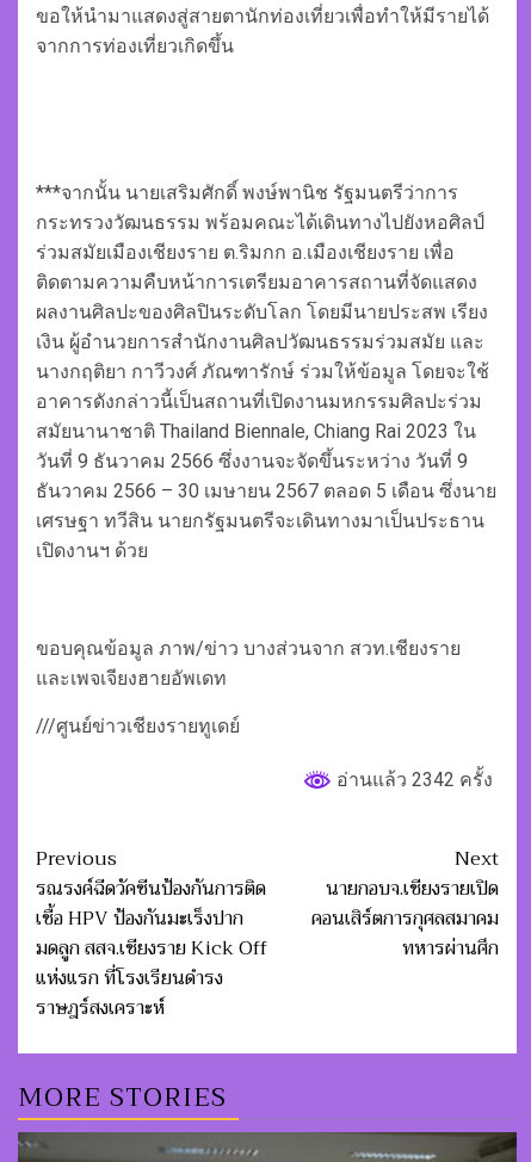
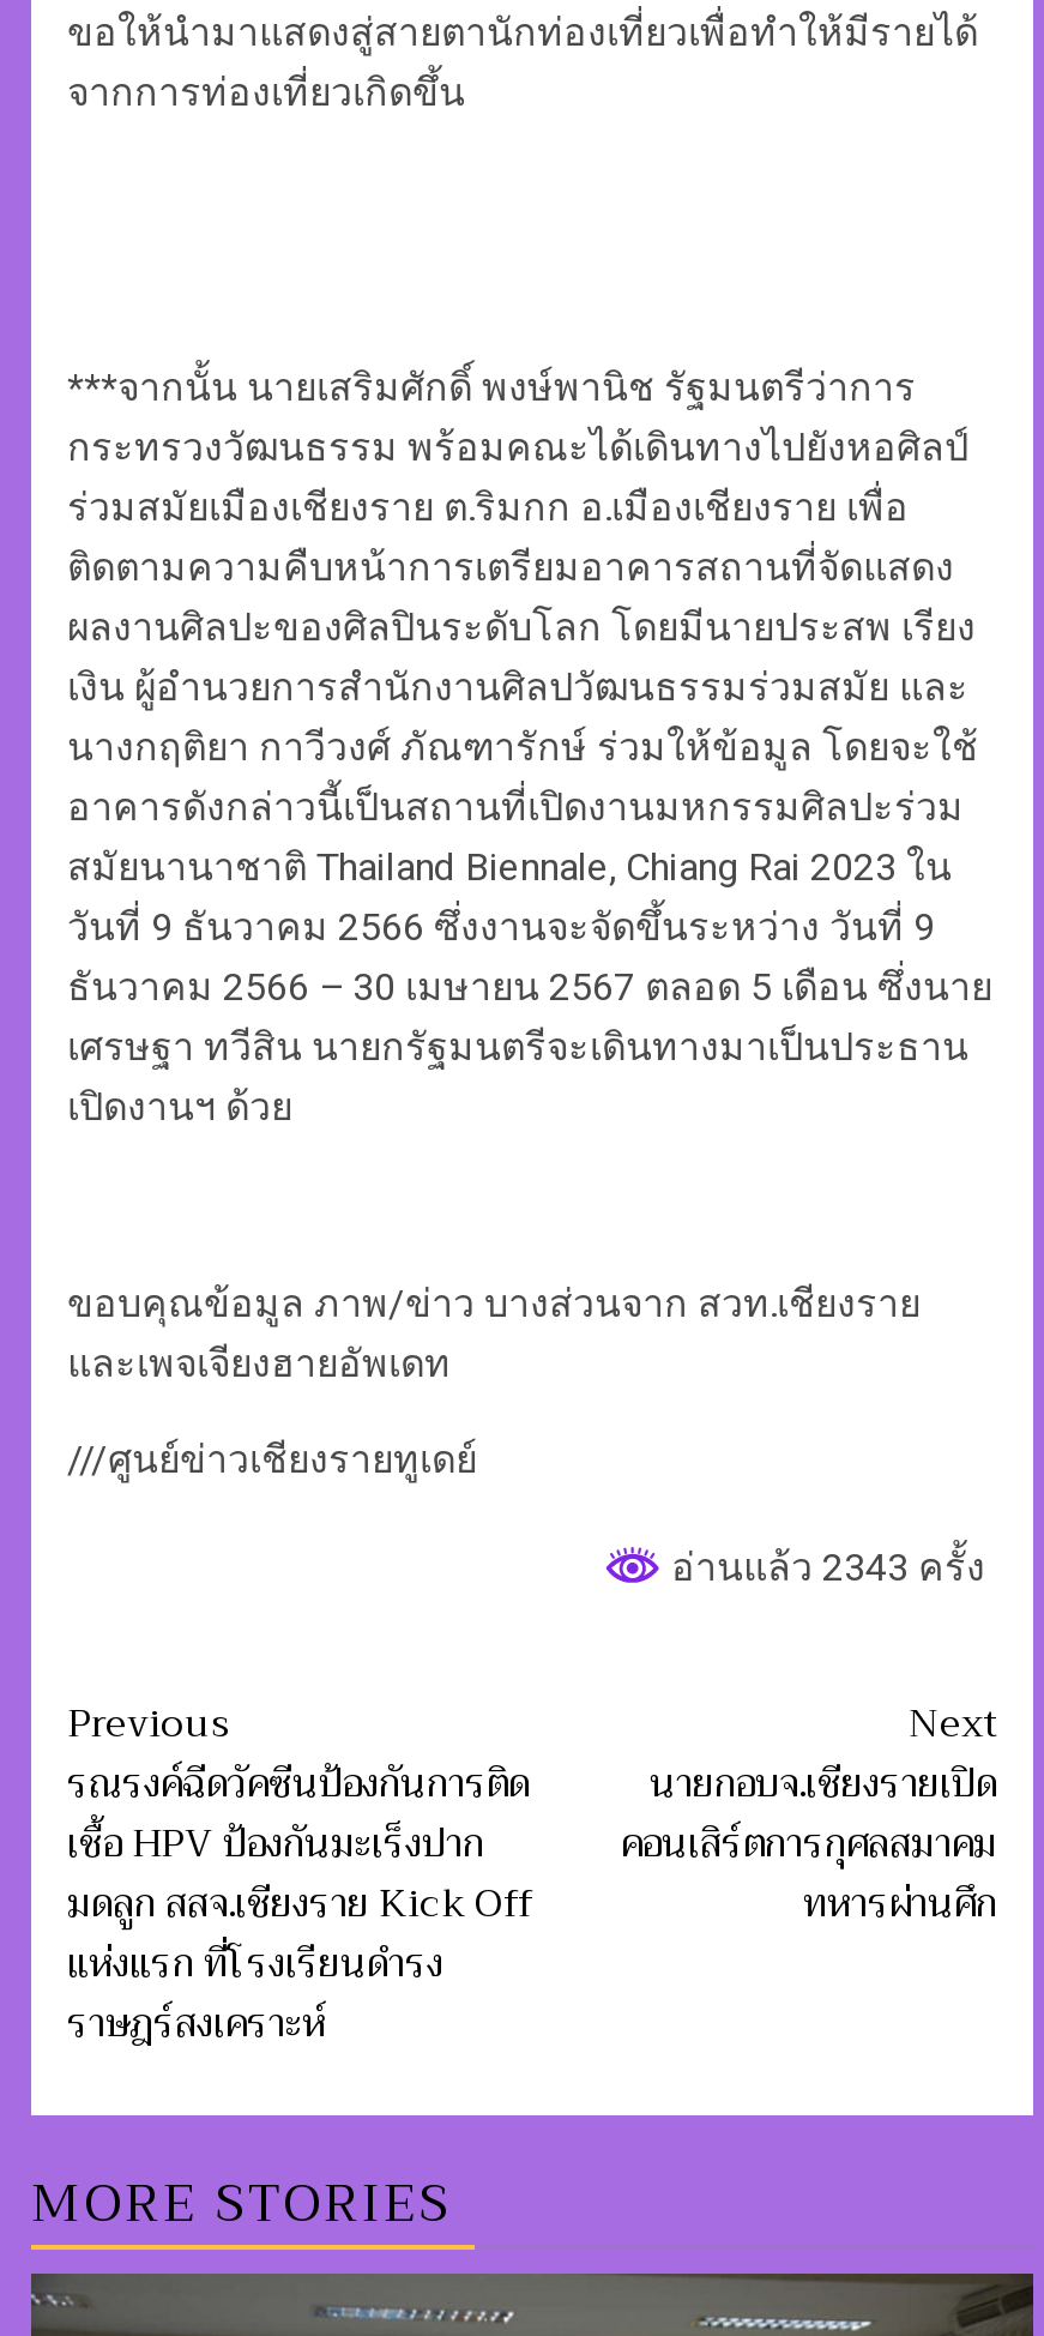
- อ่านแล้ว 2342 ครั้ง
+ อ่านแล้ว 2343 ครั้ง
